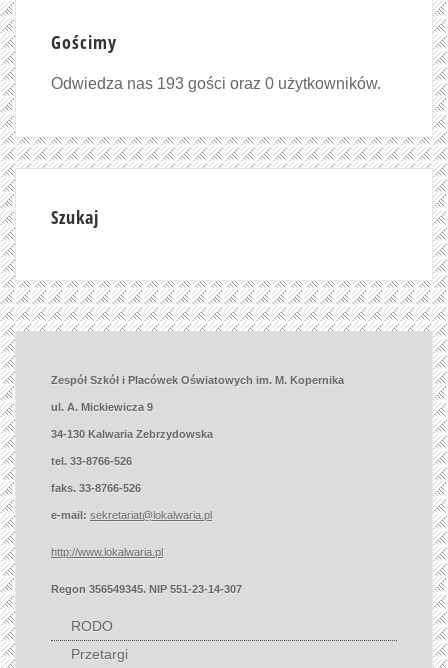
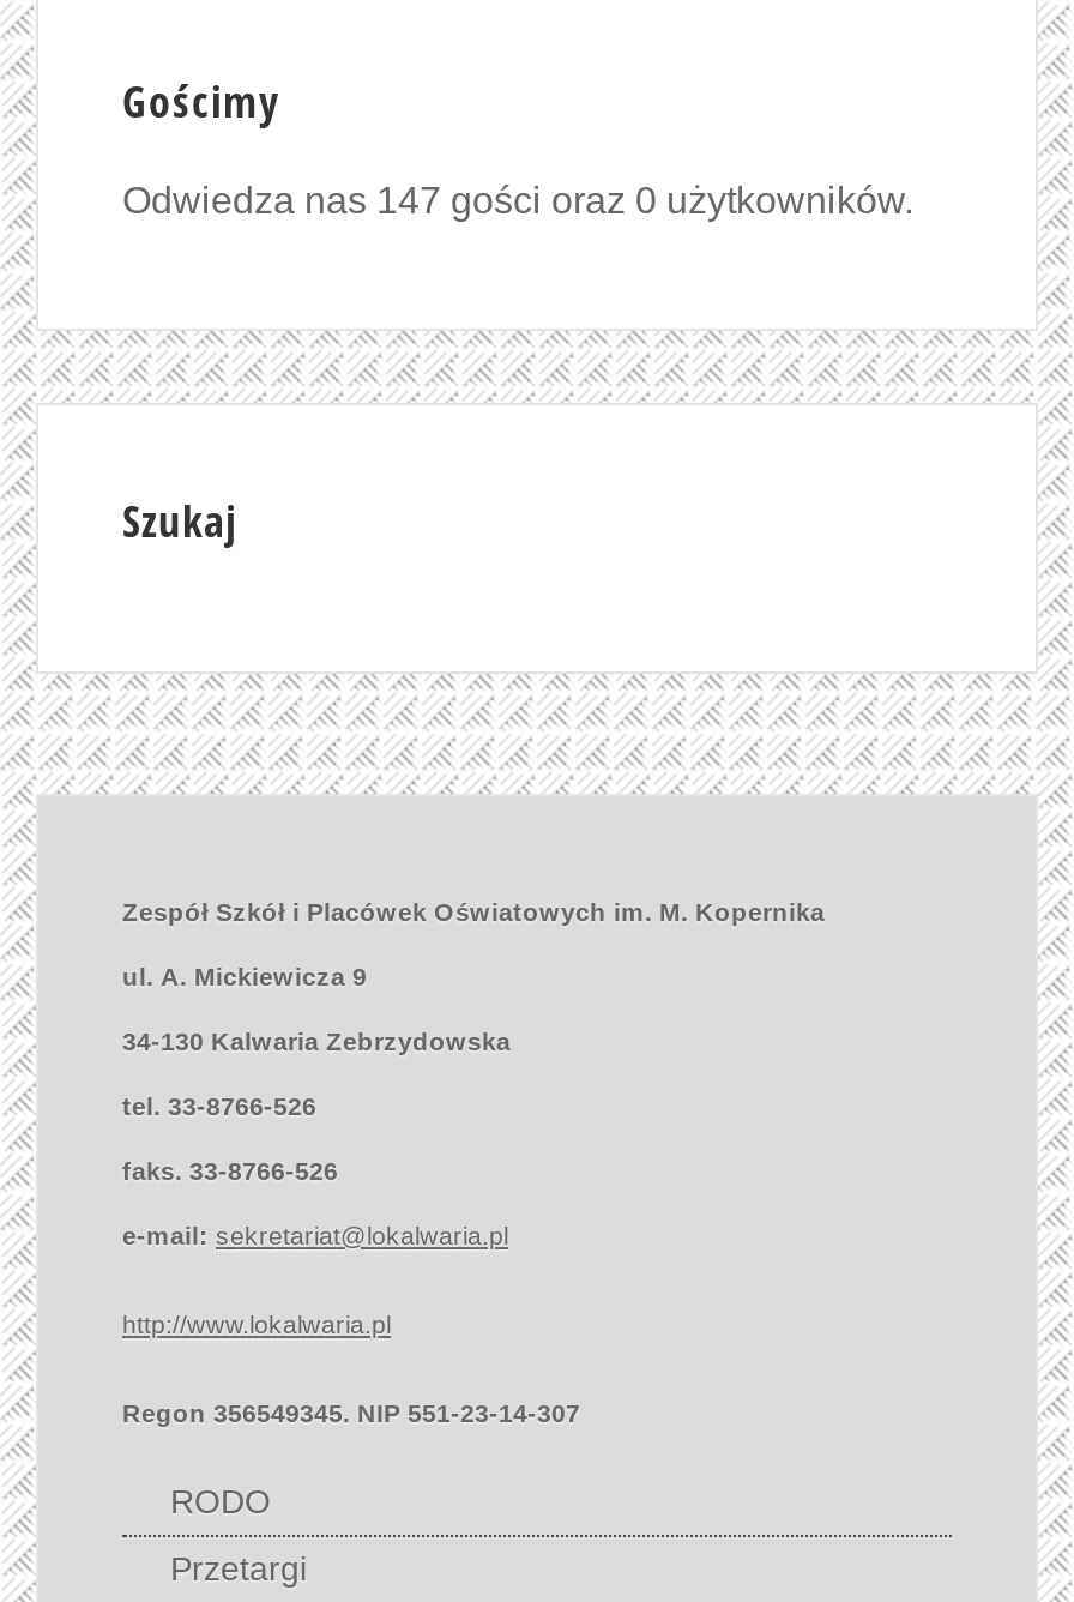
- Odwiedza nas 193 gości oraz 0 użytkowników.
+ Odwiedza nas 147 gości oraz 0 użytkowników.
